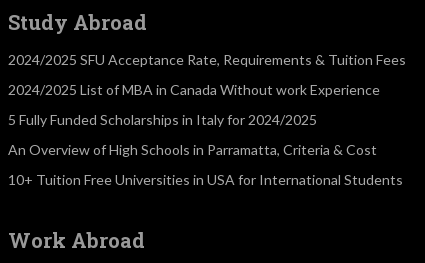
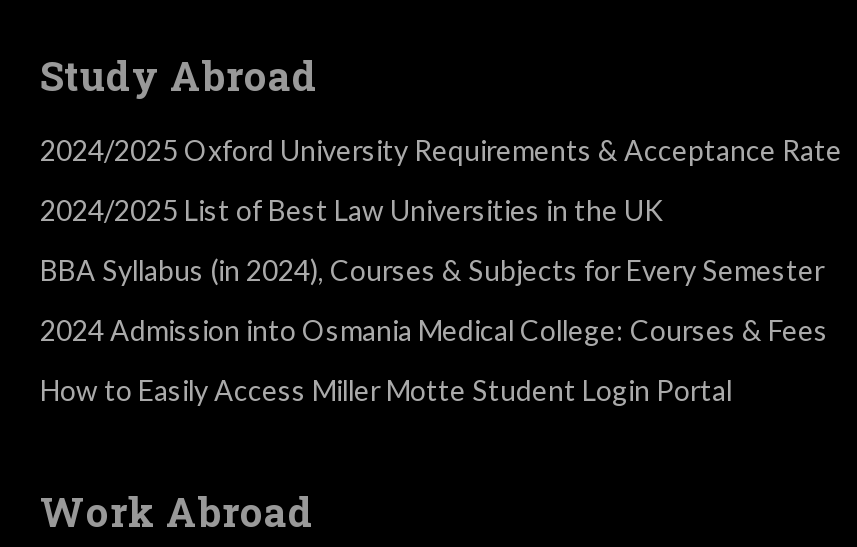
- 2024/2025 SFU Acceptance Rate, Requirements & Tuition Fees
+ 2024/2025 Oxford University Requirements & Acceptance Rate

- 2024/2025 List of MBA in Canada Without work Experience
+ 2024/2025 List of Best Law Universities in the UK

- 5 Fully Funded Scholarships in Italy for 2024/2025
+ BBA Syllabus (in 2024), Courses & Subjects for Every Semester

- An Overview of High Schools in Parramatta, Criteria & Cost
+ 2024 Admission into Osmania Medical College: Courses & Fees

- 10+ Tuition Free Universities in USA for International Students
+ How to Easily Access Miller Motte Student Login Portal
